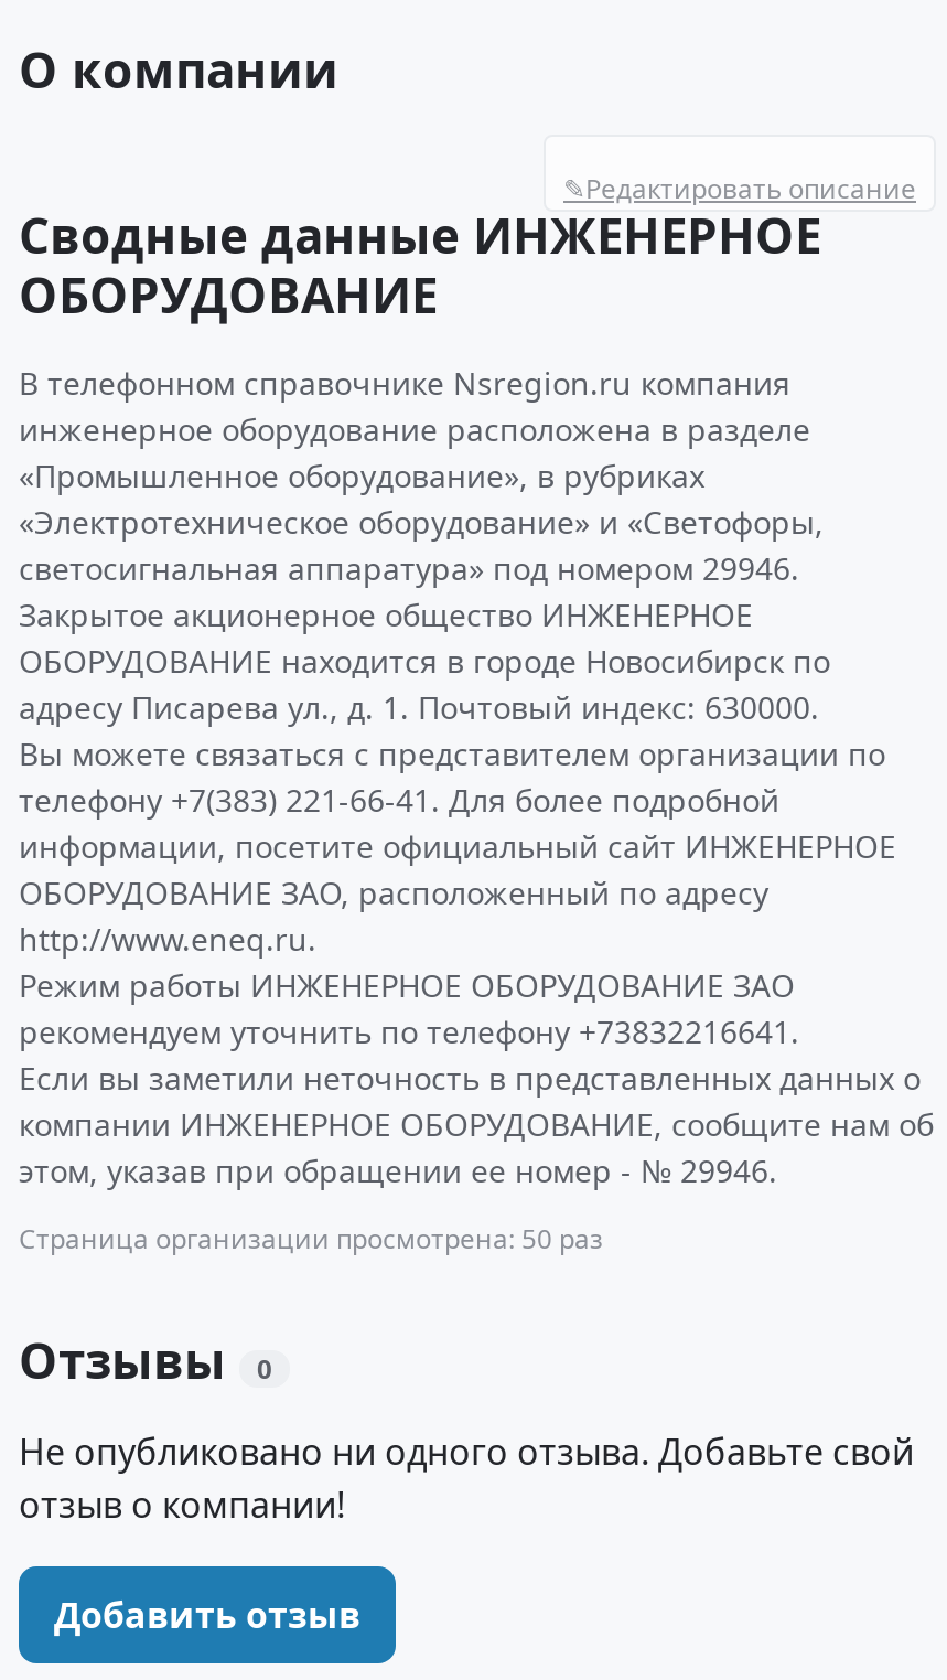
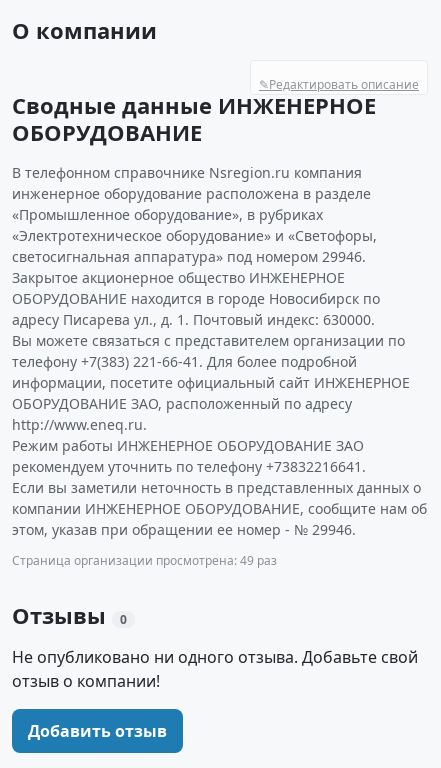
- Страница организации просмотрена: 50 раз
+ Страница организации просмотрена: 49 раз
